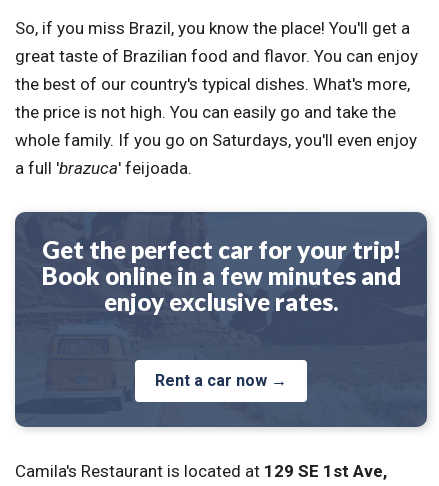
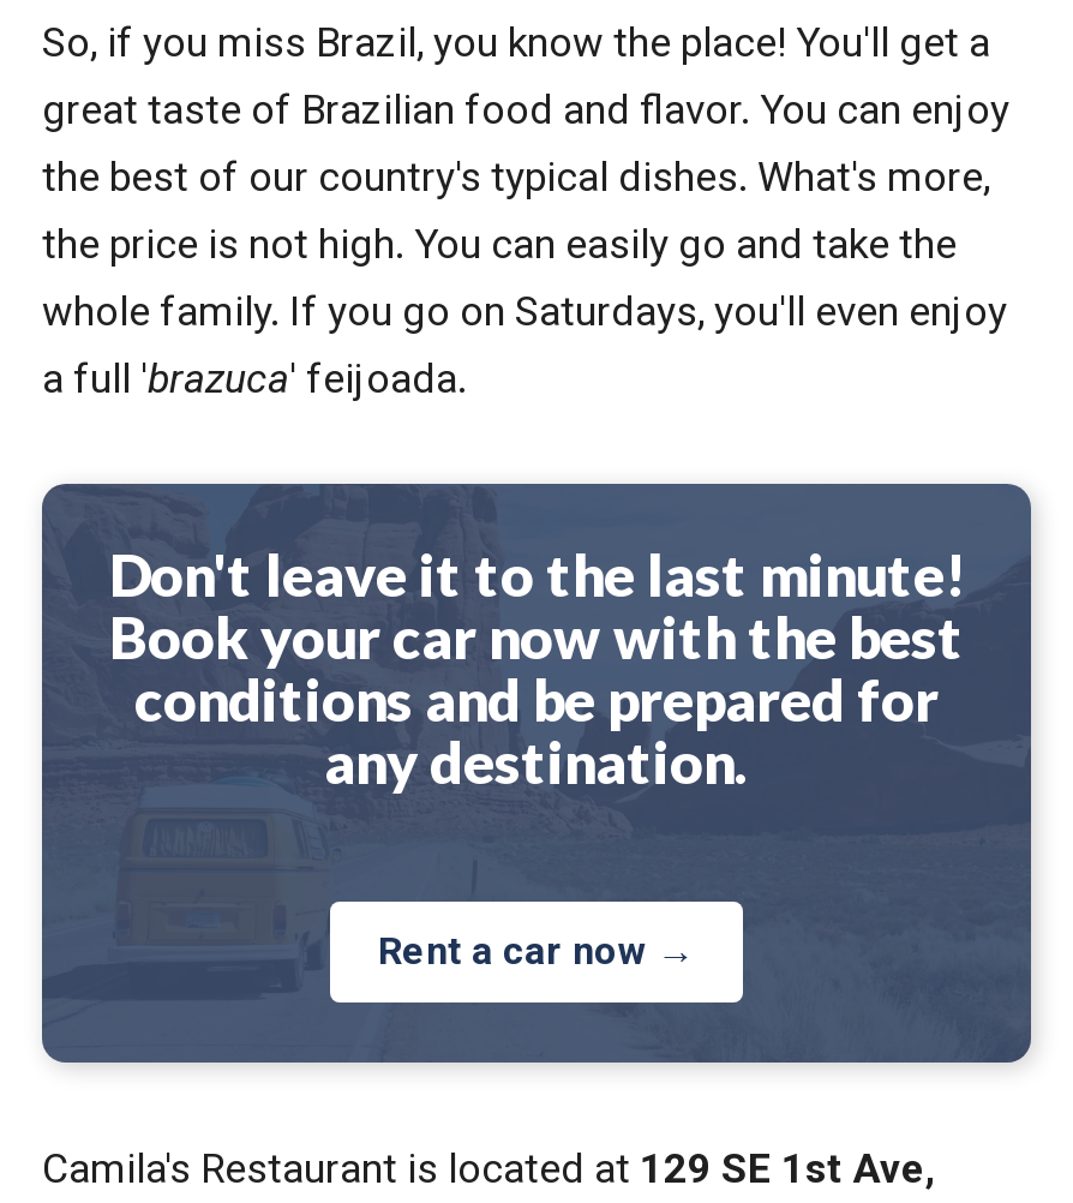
- Get the perfect car for your trip!
- Book online in a few minutes and
- enjoy exclusive rates.
+ Don't leave it to the last minute!
+ Book your car now with the best
+ conditions and be prepared for
+ any destination.
